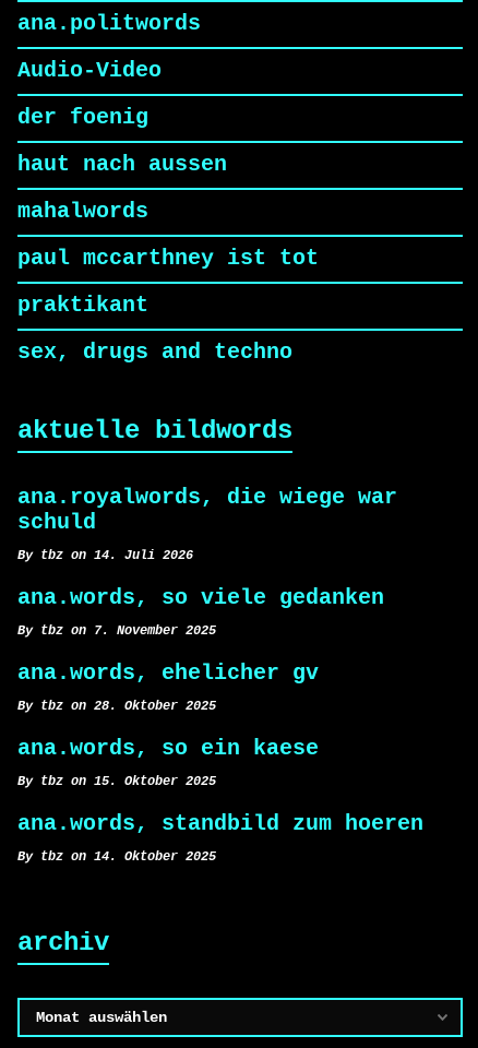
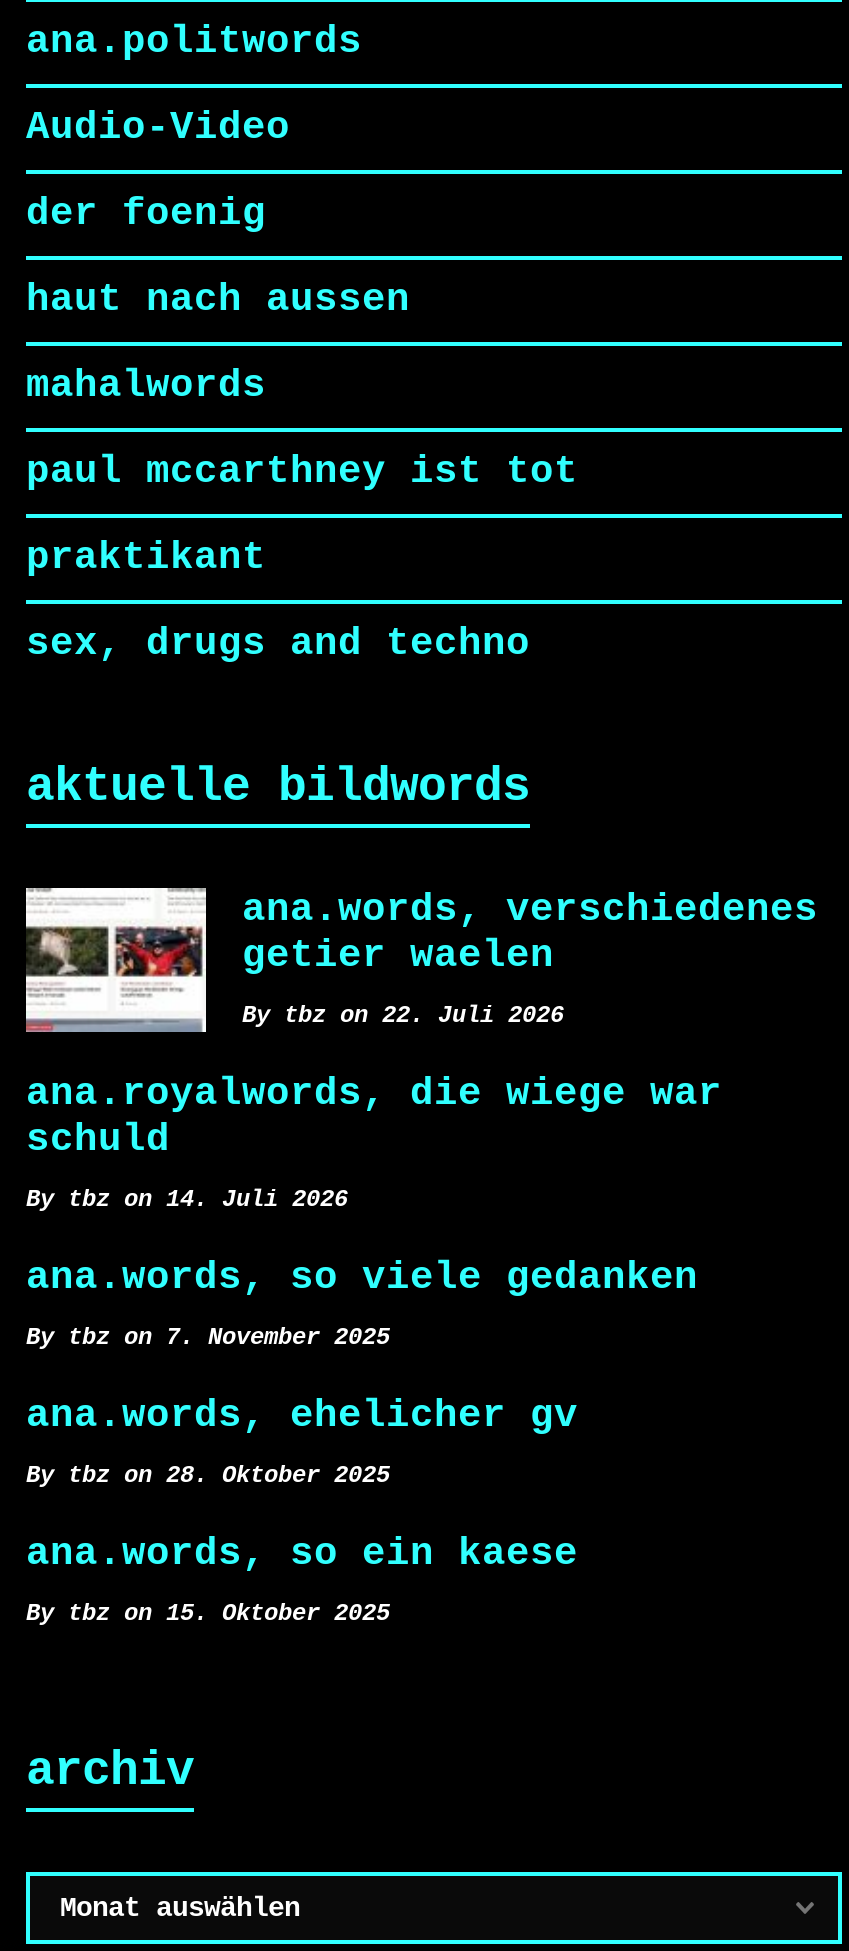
+ [image]
+ ana.words, verschiedenes
+ getier waelen
+ By tbz on 22. Juli 2026

moved down: ana.royalwords, die wiege war | schuld | By tbz on 14. Juli 2026 | ... | ana.words, so ein kaese | By tbz on 15. Oktober 2025

- ana.words, standbild zum hoeren
- By tbz on 14. Oktober 2025
